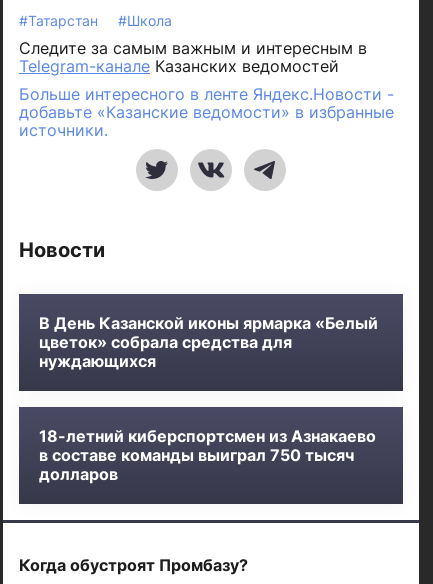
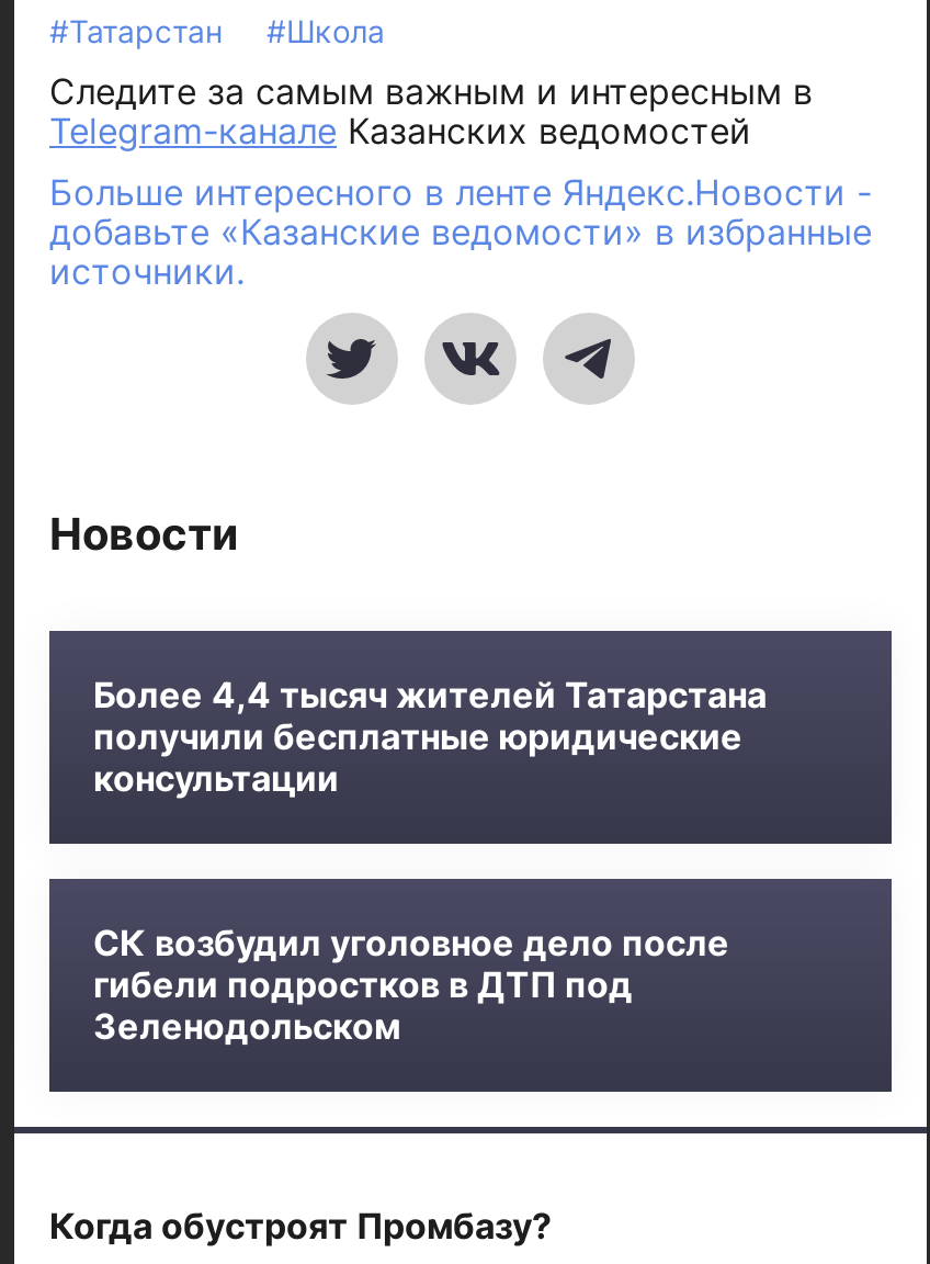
- В День Казанской иконы ярмарка «Белый
- цветок» собрала средства для
- нуждающихся
+ Более 4,4 тысяч жителей Татарстана
+ получили бесплатные юридические
+ консультации

- 18-летний киберспортсмен из Азнакаево
- в составе команды выиграл 750 тысяч
- долларов
+ СК возбудил уголовное дело после
+ гибели подростков в ДТП под
+ Зеленодольском
